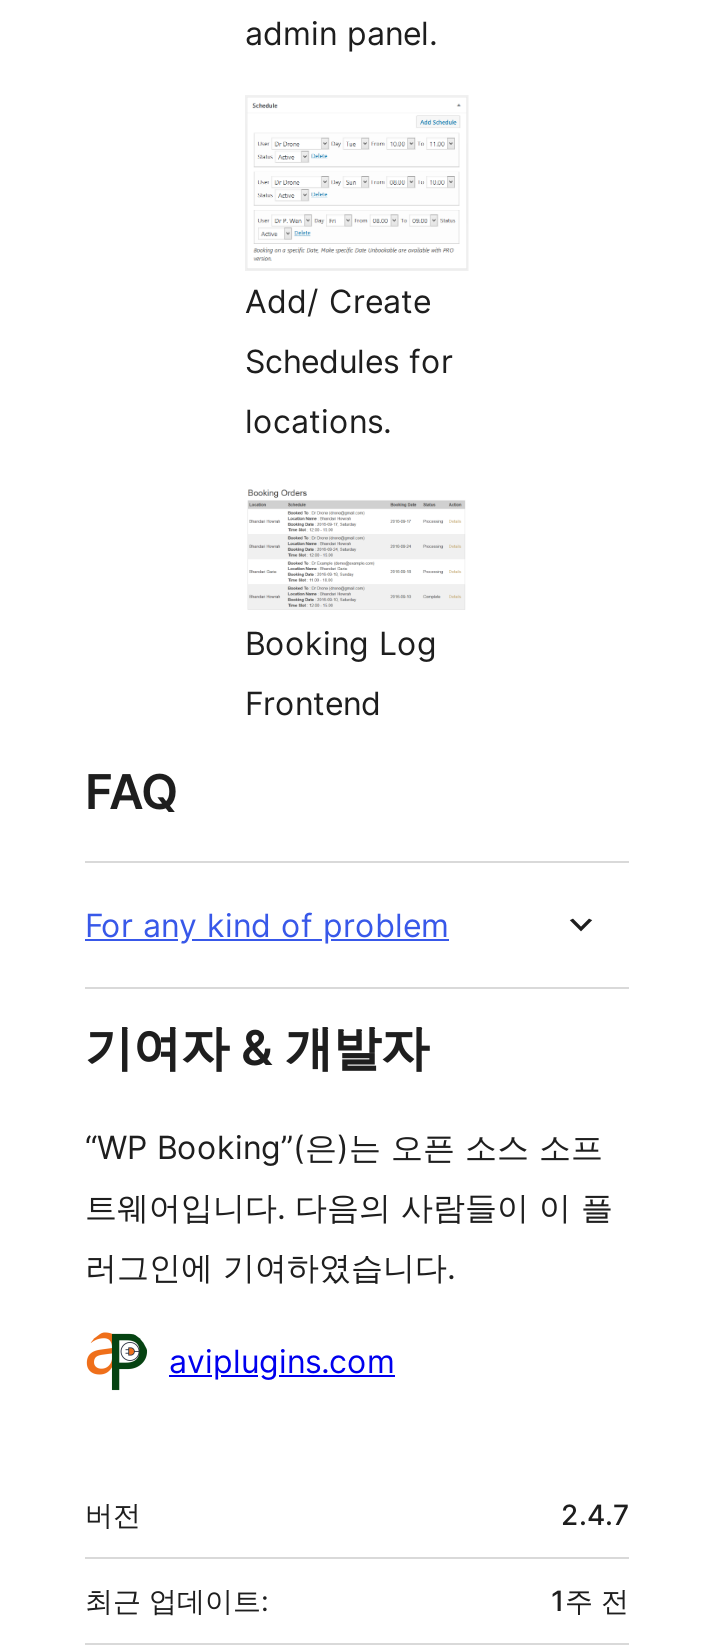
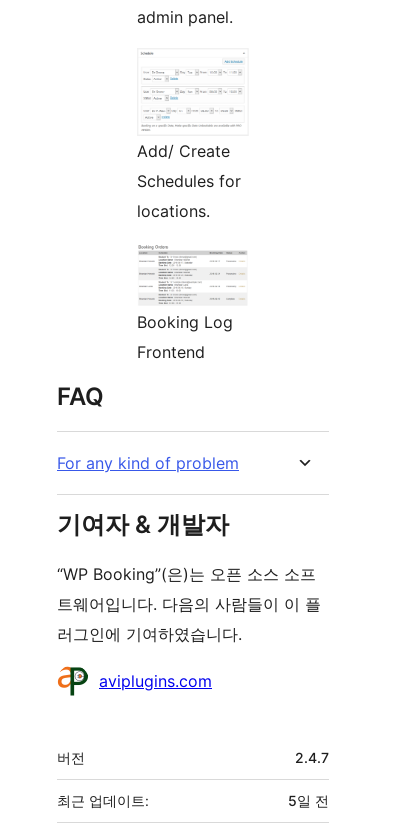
- 1주 전
+ 5일 전
